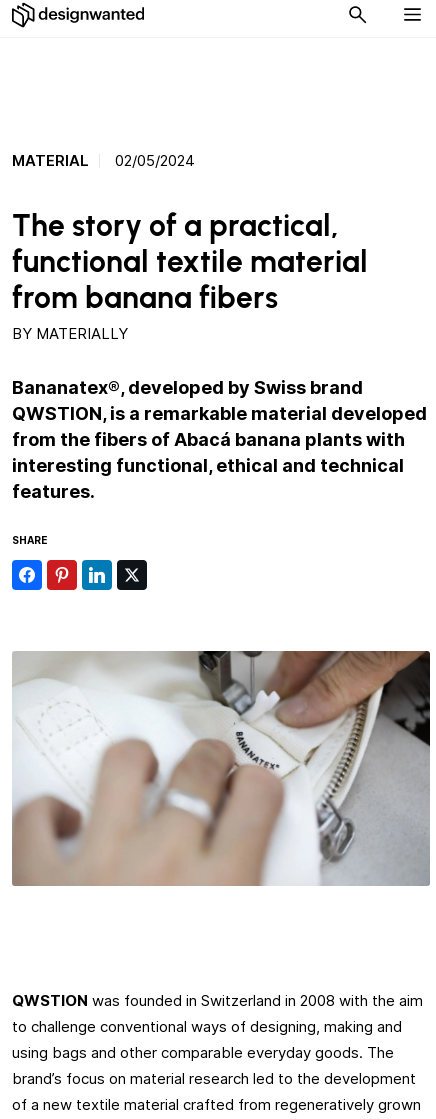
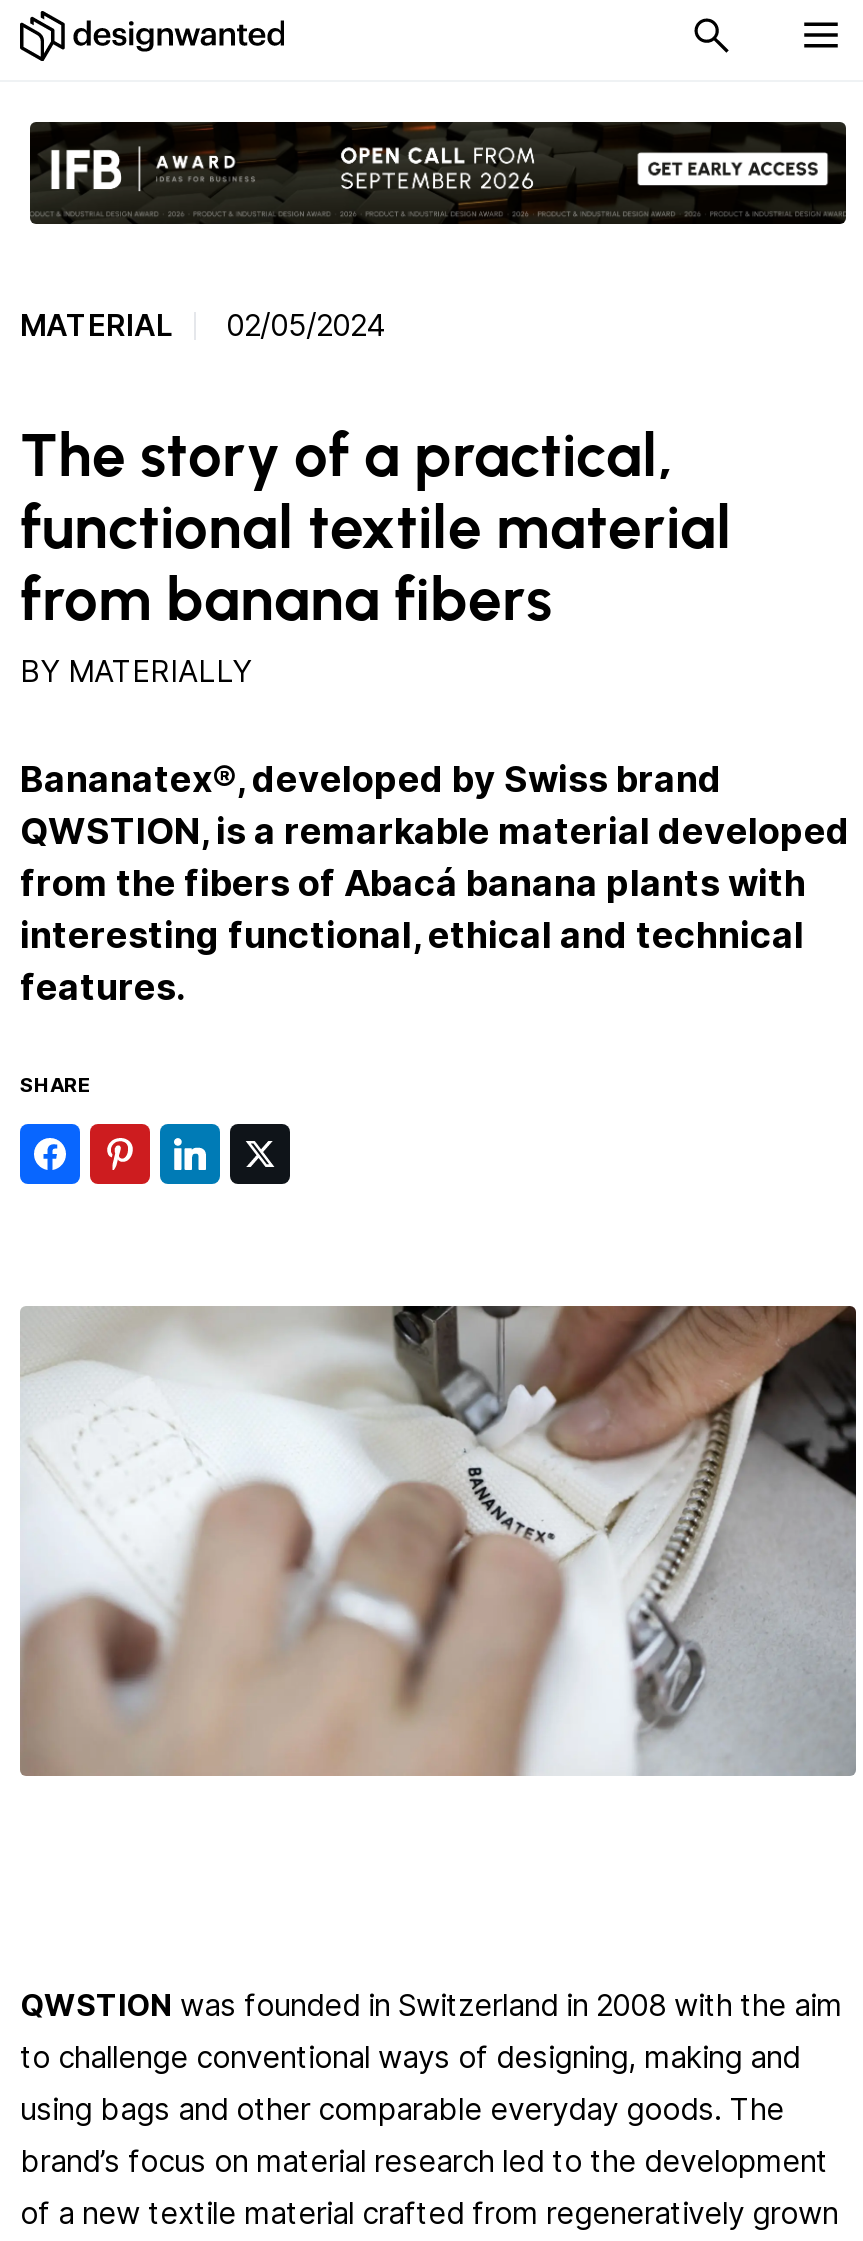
+ [image]
